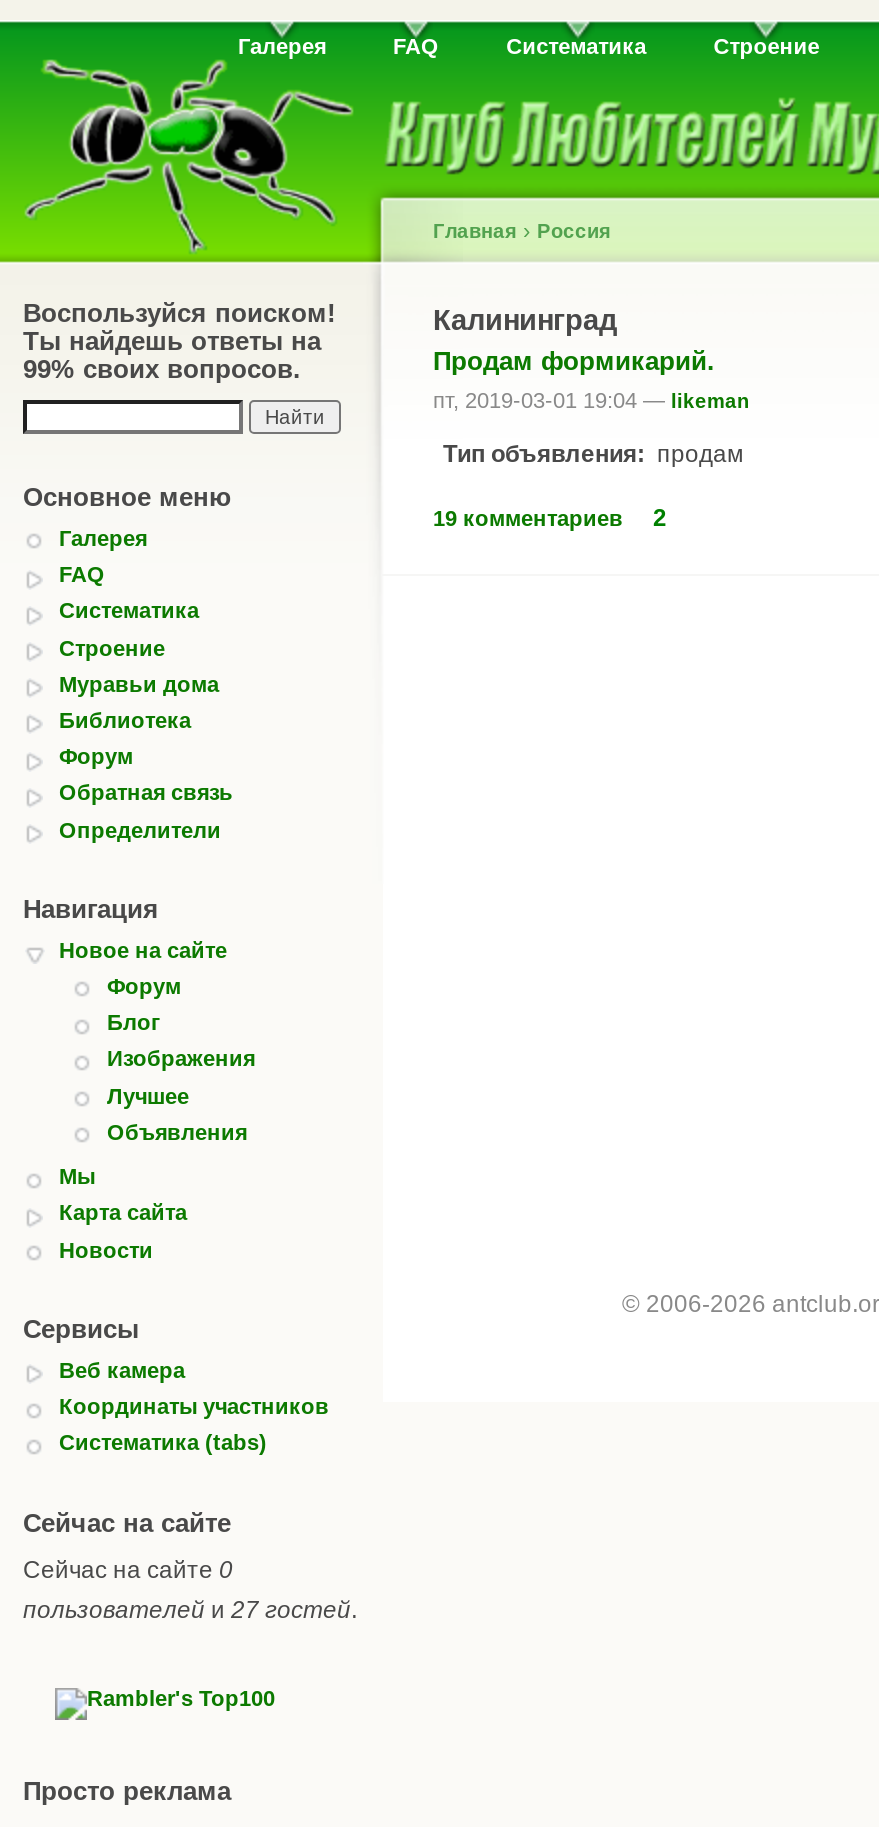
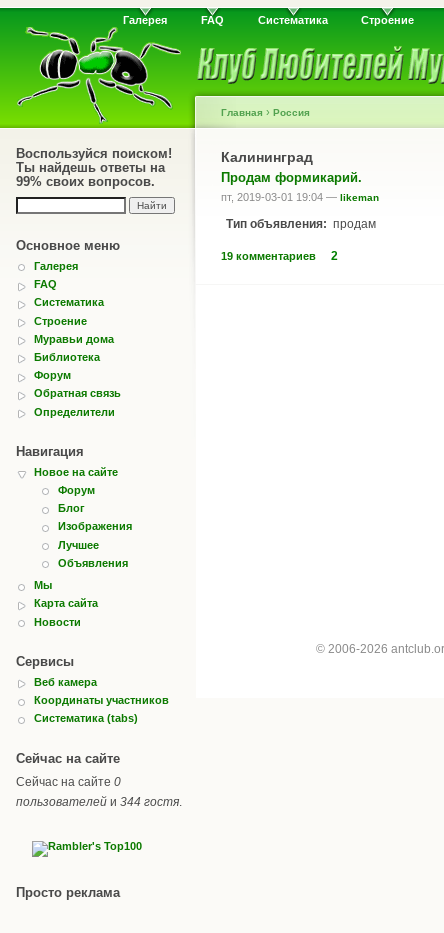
- пользователей и 27 гостей.
+ пользователей и 344 гостя.
